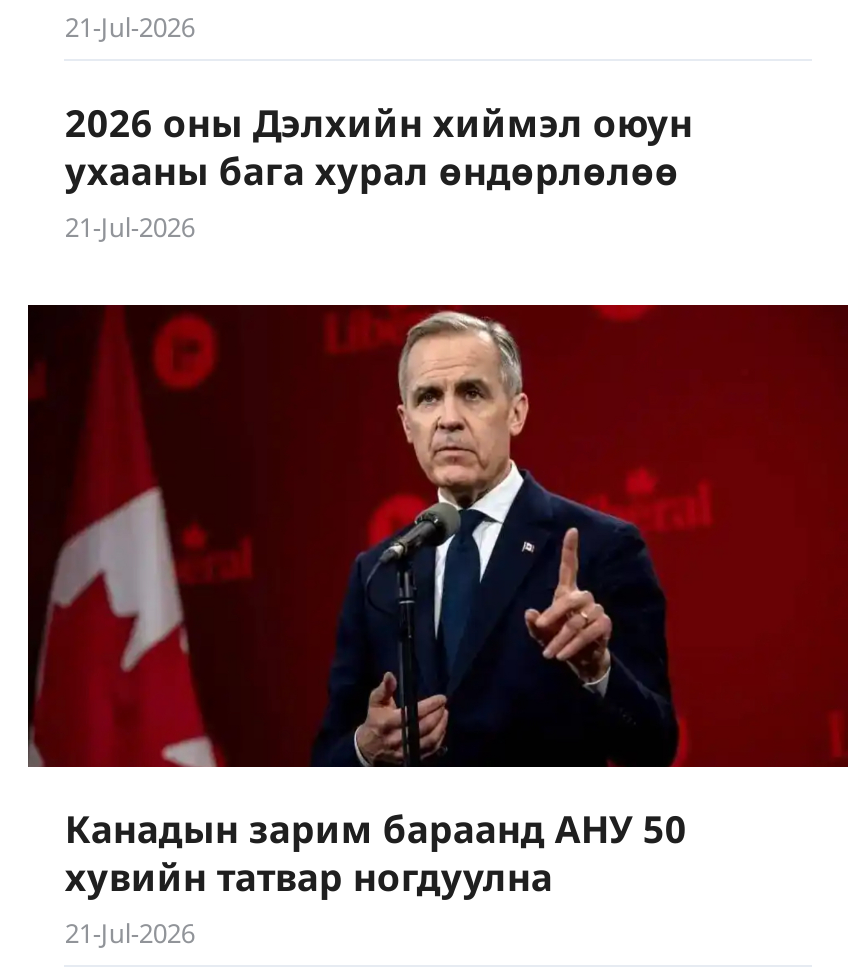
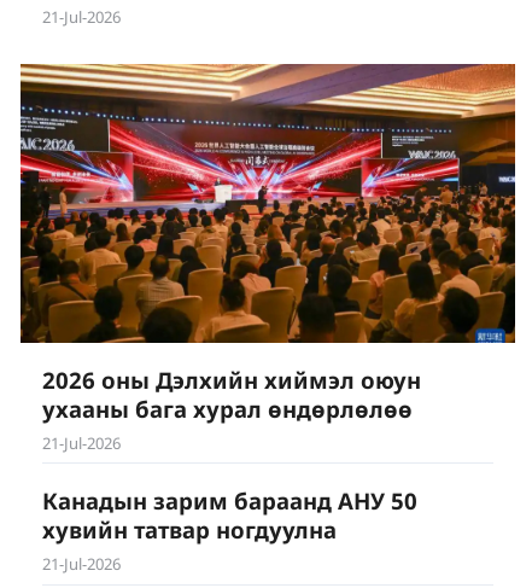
moved down: 2026 оны Дэлхийн хиймэл оюун | ухааны бага хурал өндөрлөлөө | 21-Jul-2026

- [image]
+ [image]
